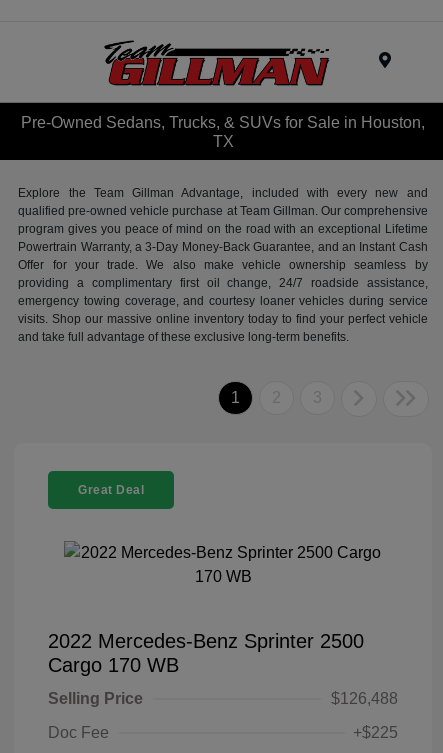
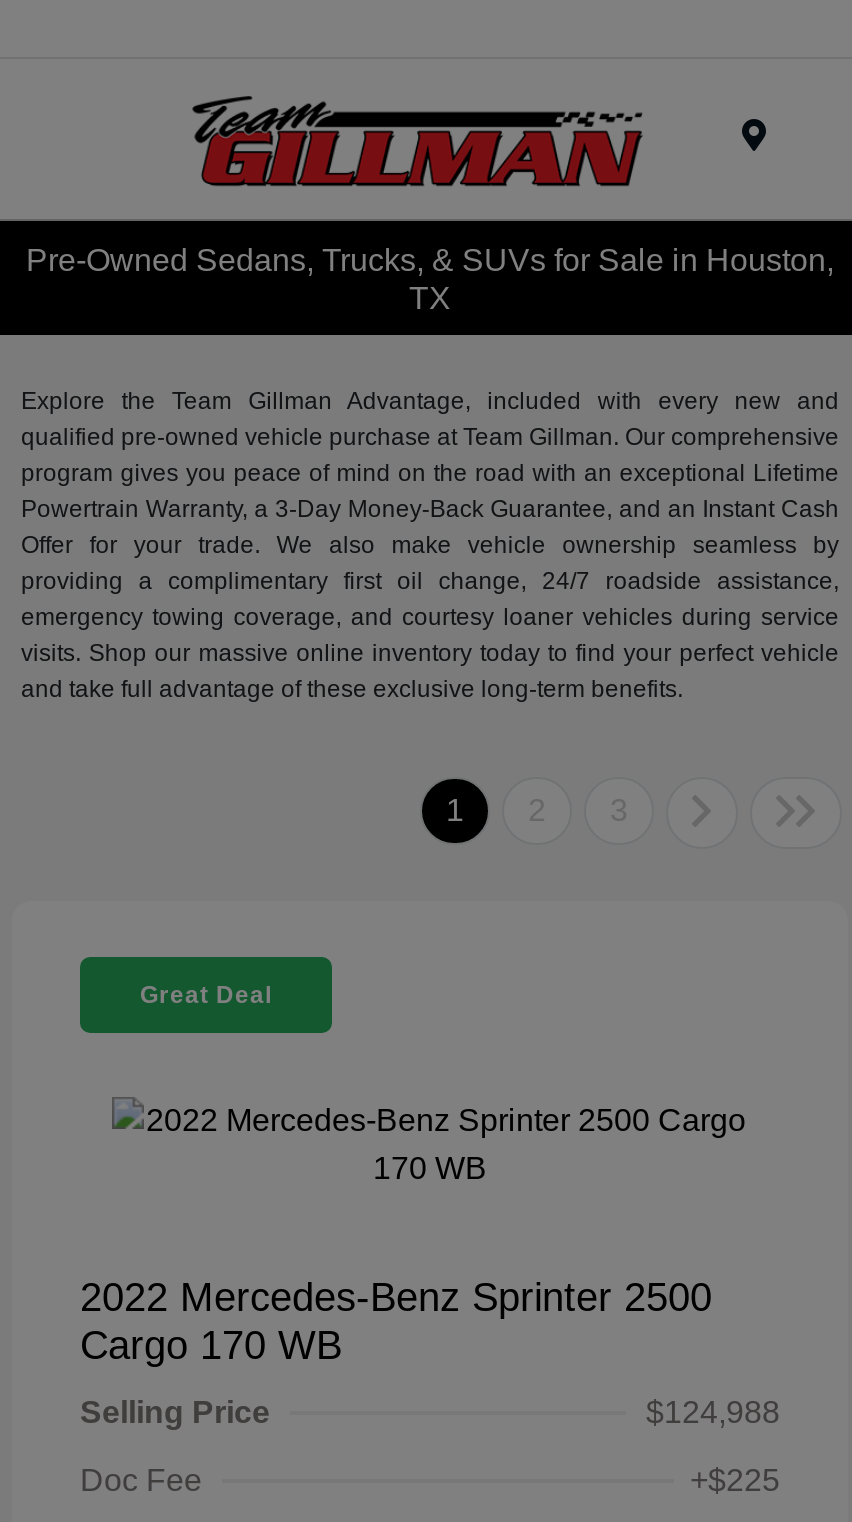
- $126,488
+ $124,988
